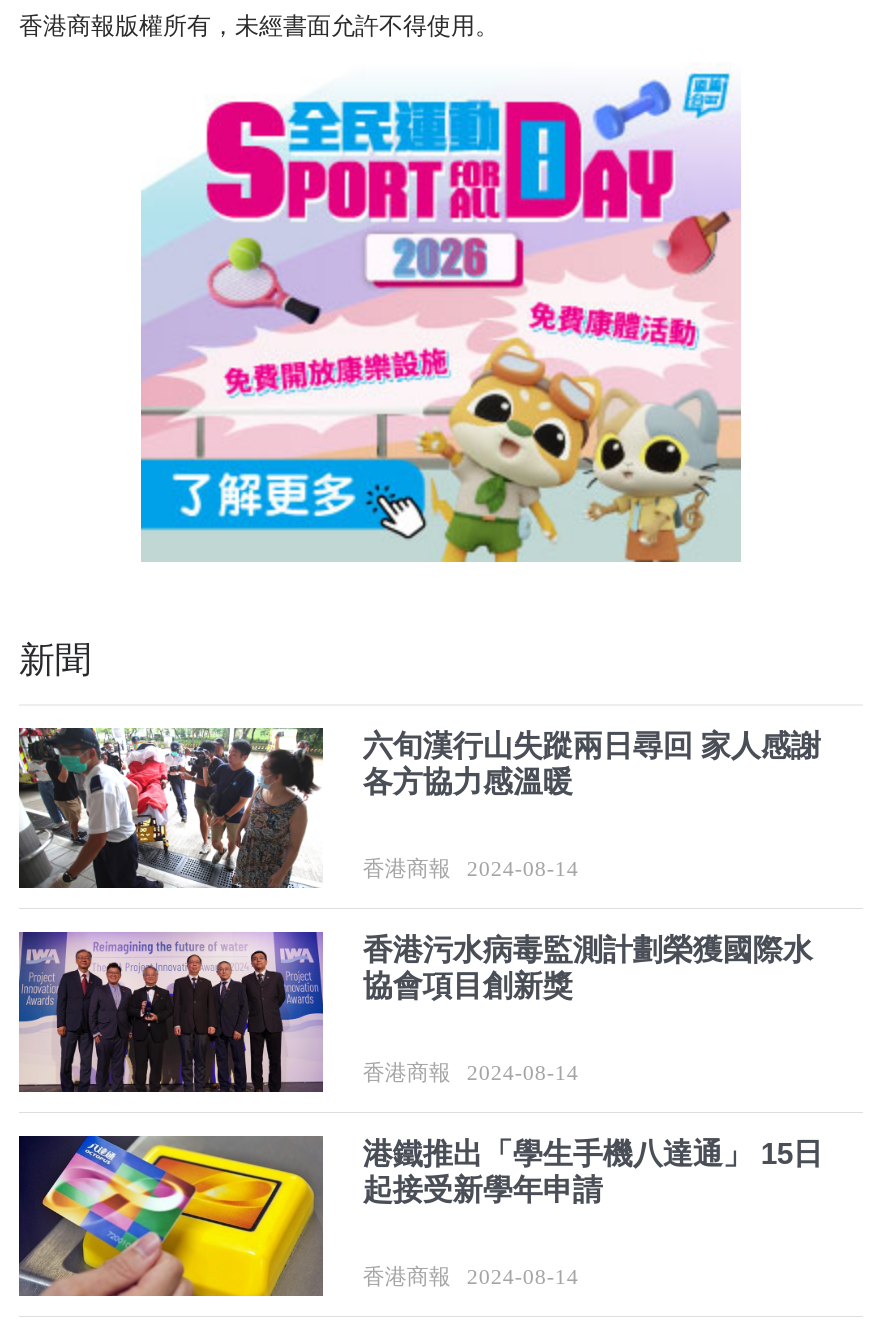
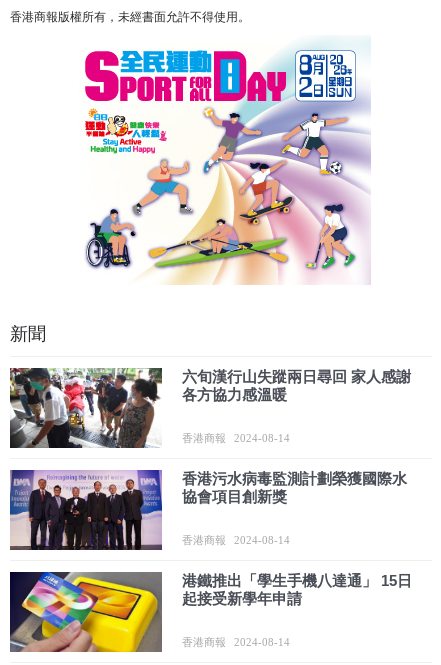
- [image]
+ [image]
